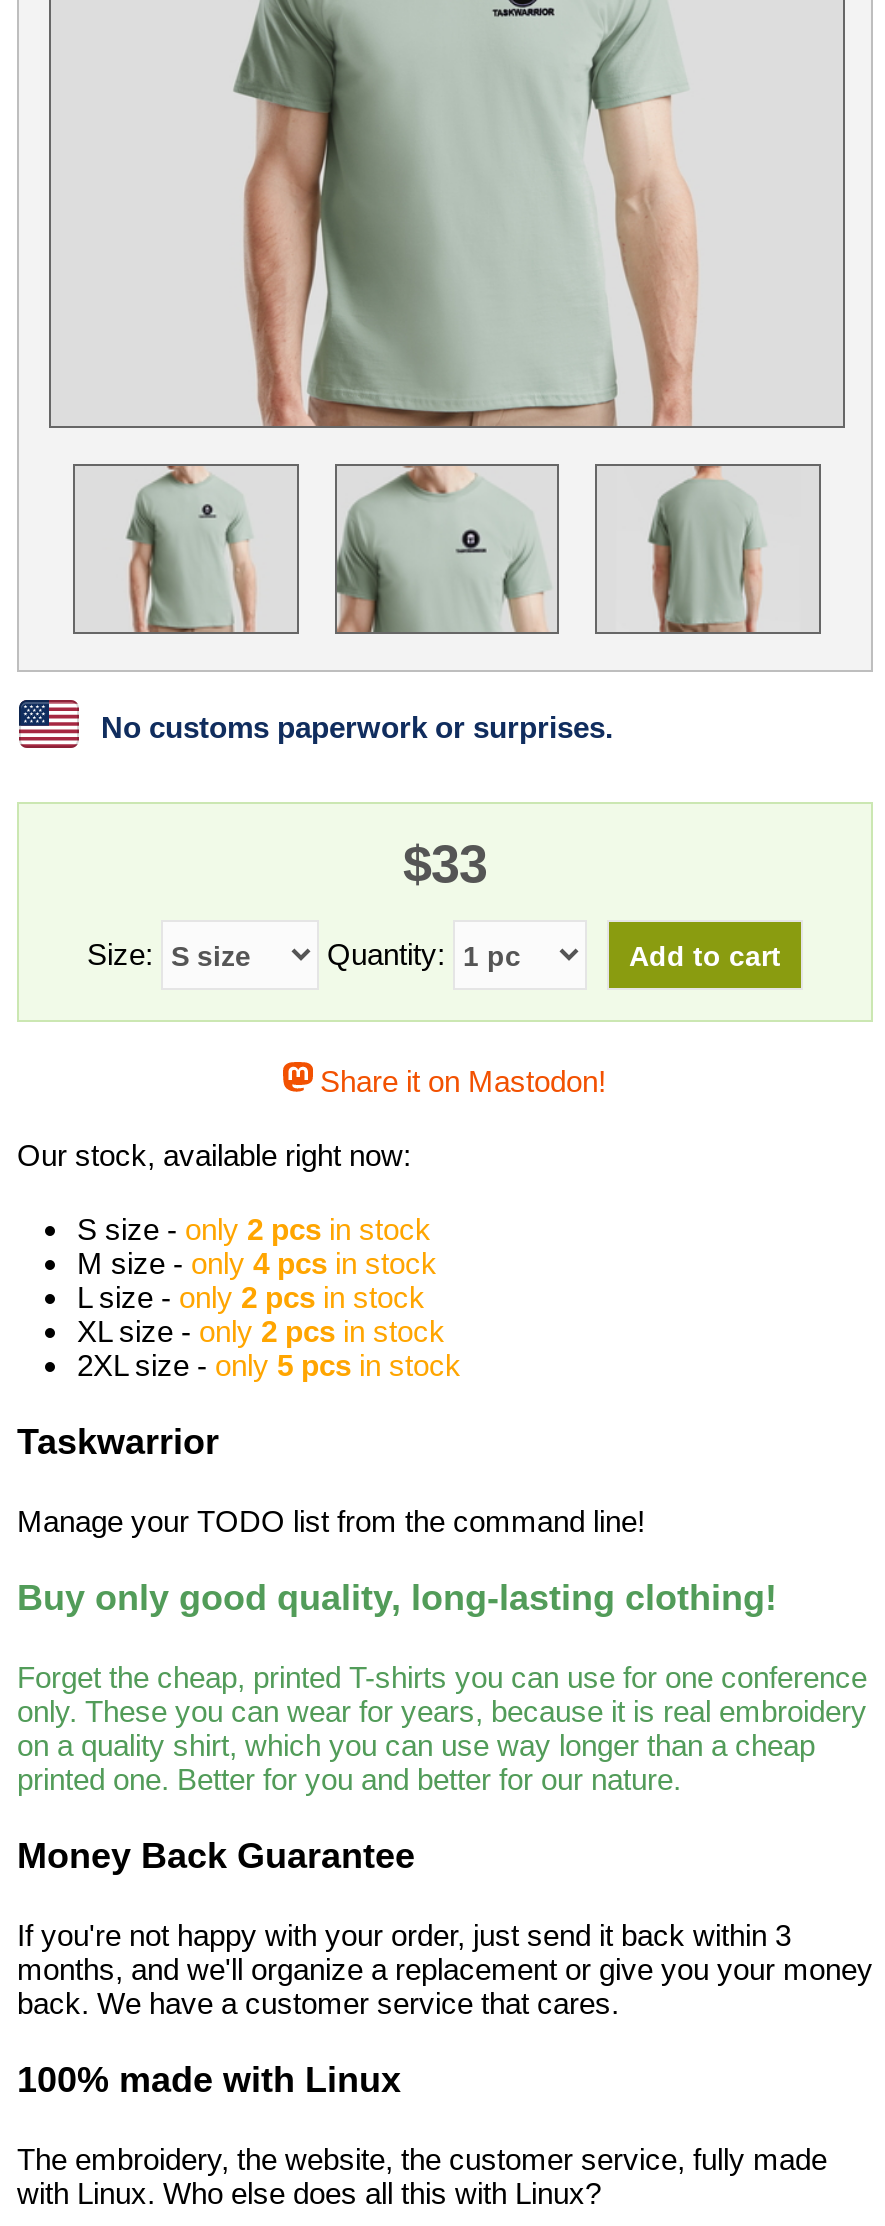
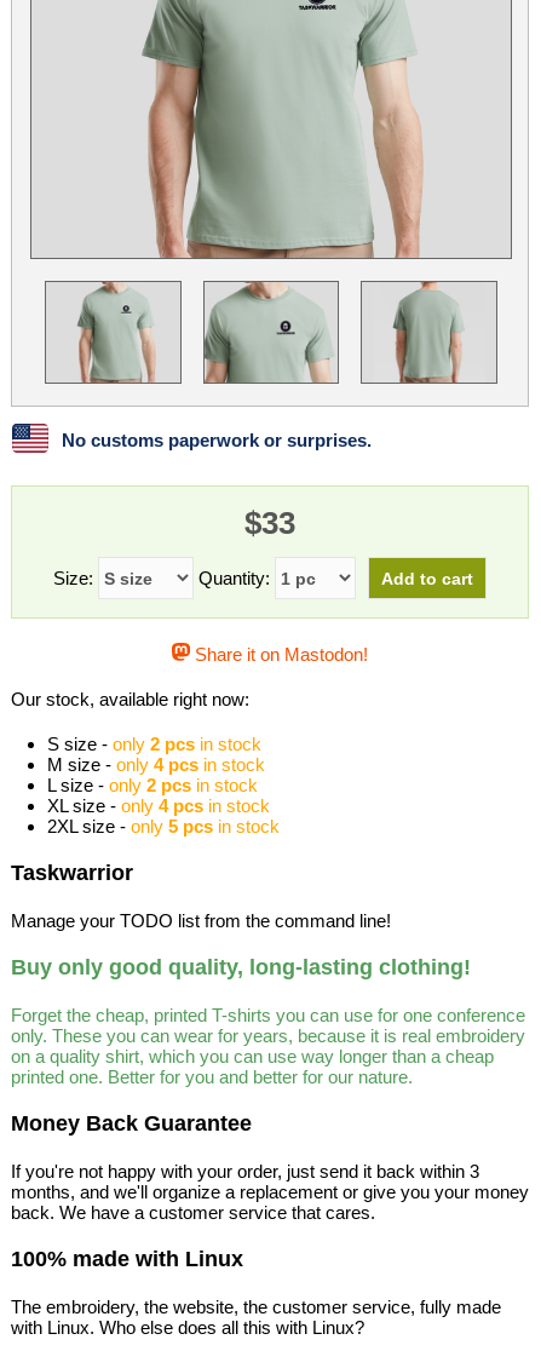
- XL size - only 2 pcs in stock
+ XL size - only 4 pcs in stock
